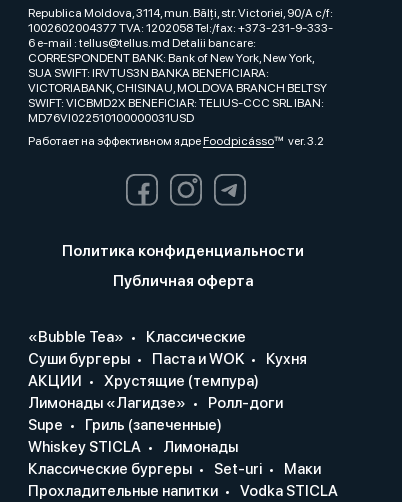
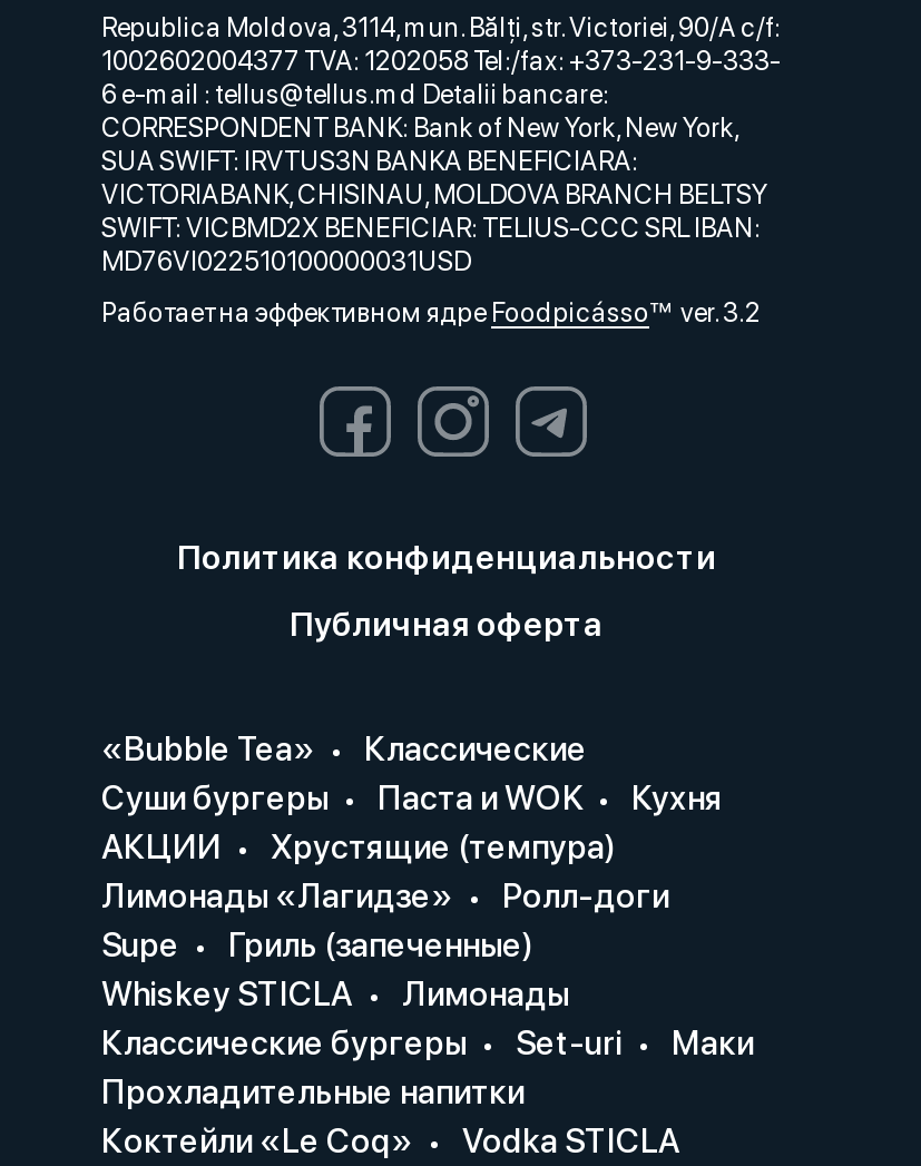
+ Коктейли «Le Coq»
